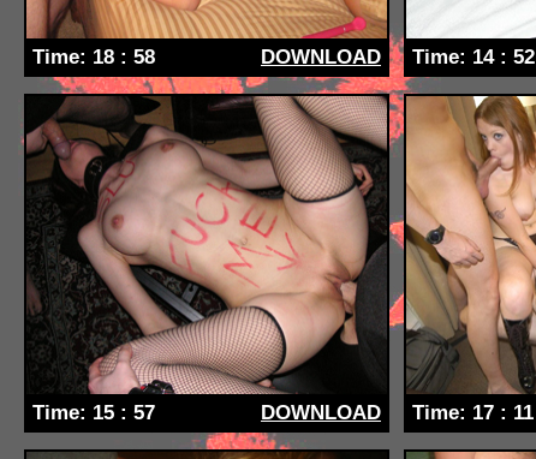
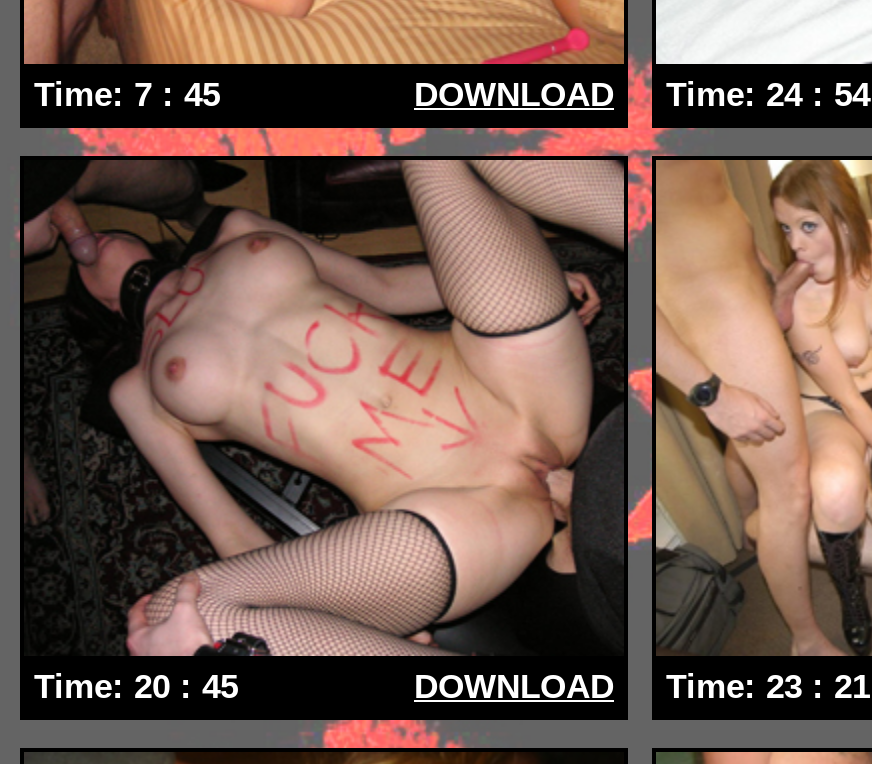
- Time: 18 : 58
+ Time: 7 : 45

- DOWNLOAD Time: 14 : 52
+ DOWNLOAD Time: 24 : 54

- Time: 15 : 57
+ Time: 20 : 45

- DOWNLOAD Time: 17 : 11
+ DOWNLOAD Time: 23 : 21
